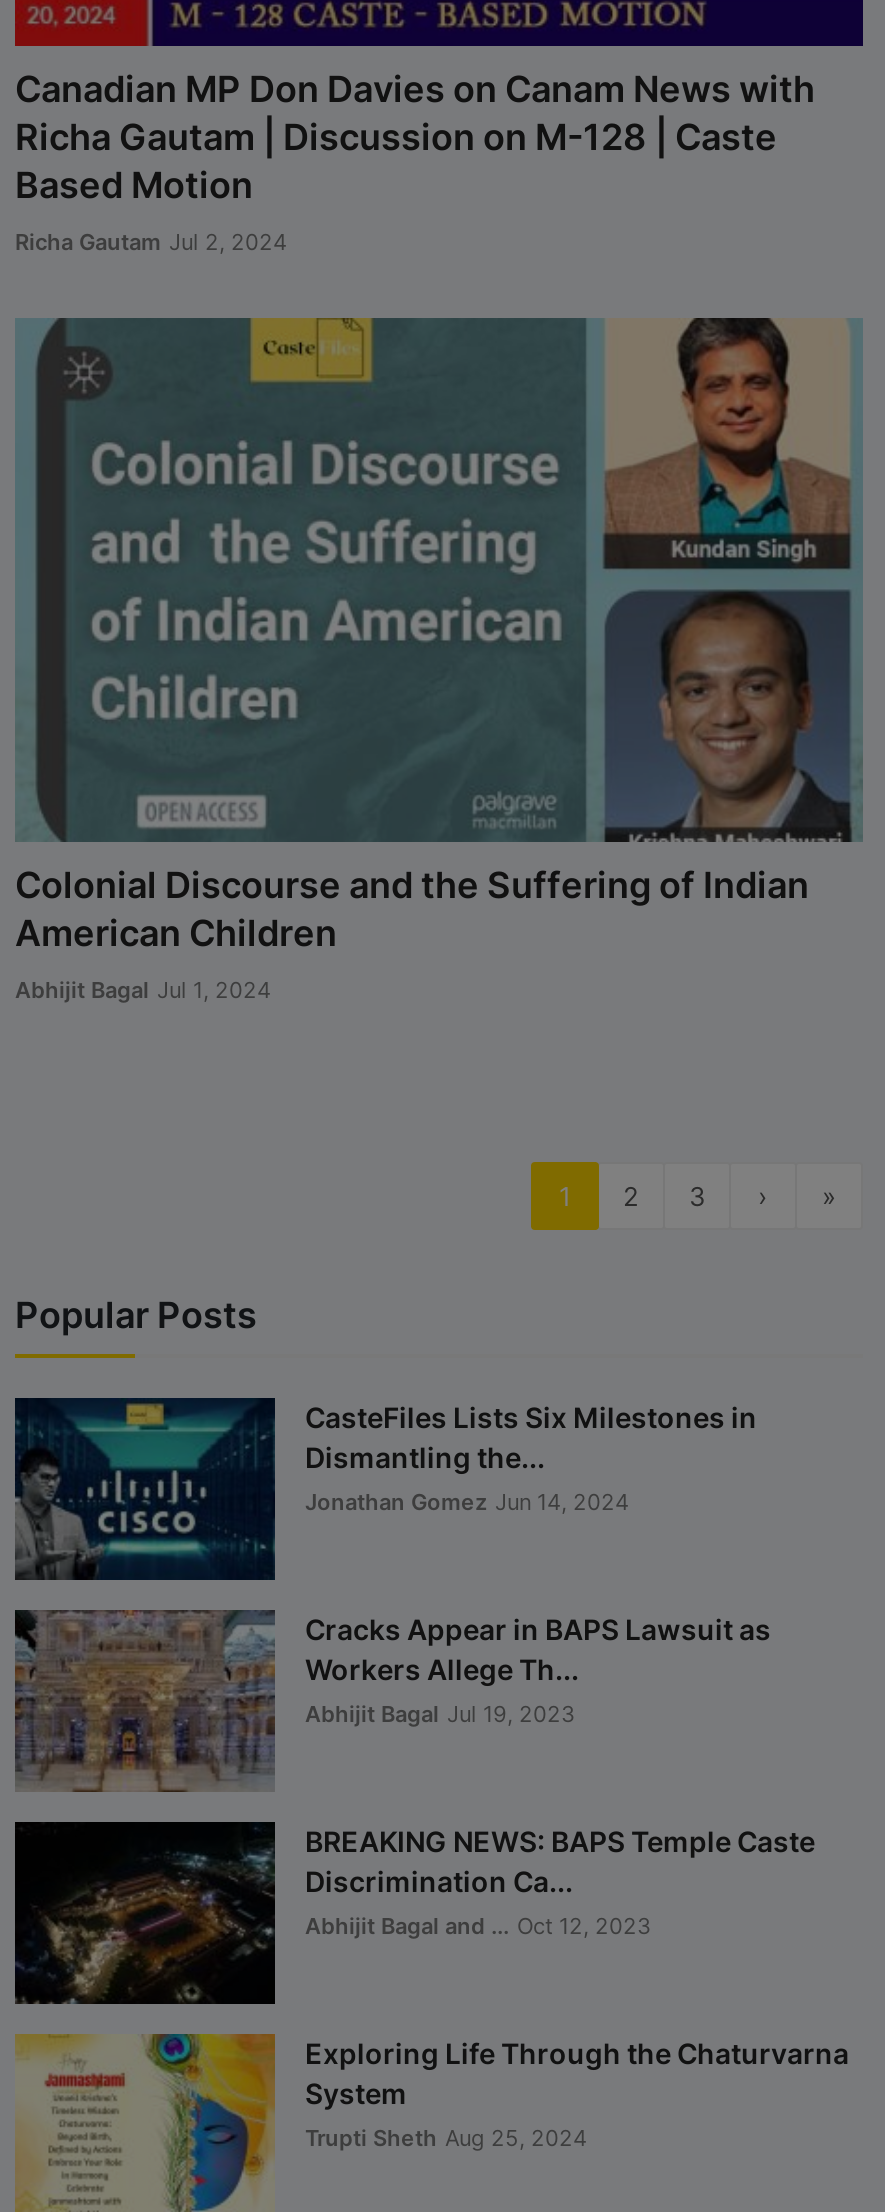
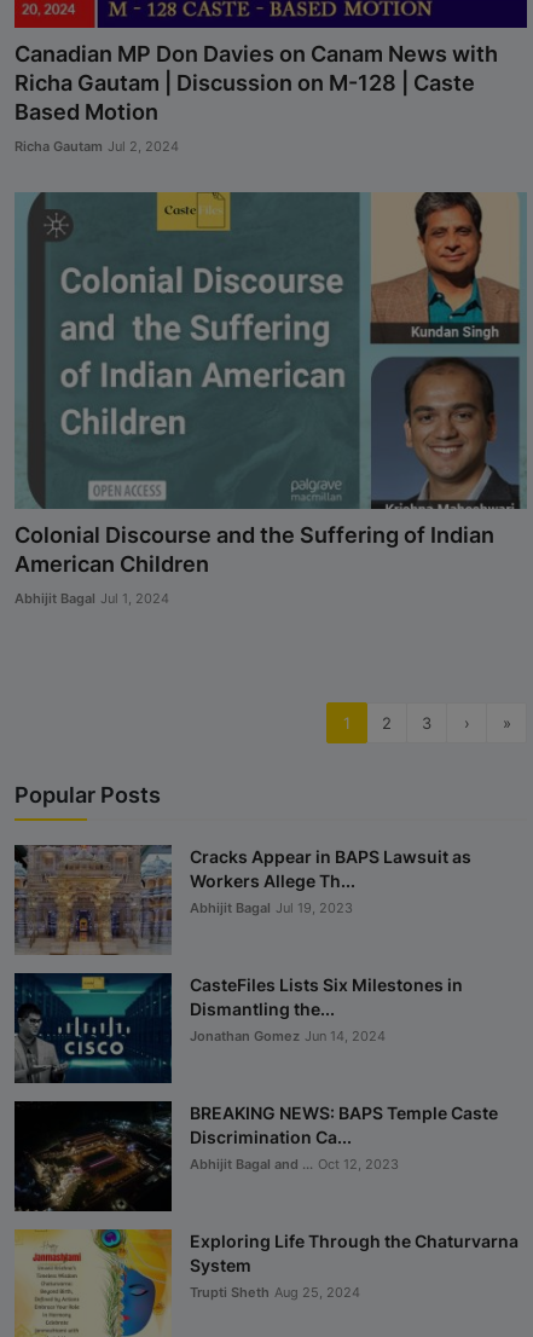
moved down: [image] | CasteFiles Lists Six Milestones in | Dismantling the... | Jonathan Gomez Jun 14, 2024

moved up: [image] | Cracks Appear in BAPS Lawsuit as | Workers Allege Th... | Abhijit Bagal Jul 19, 2023
